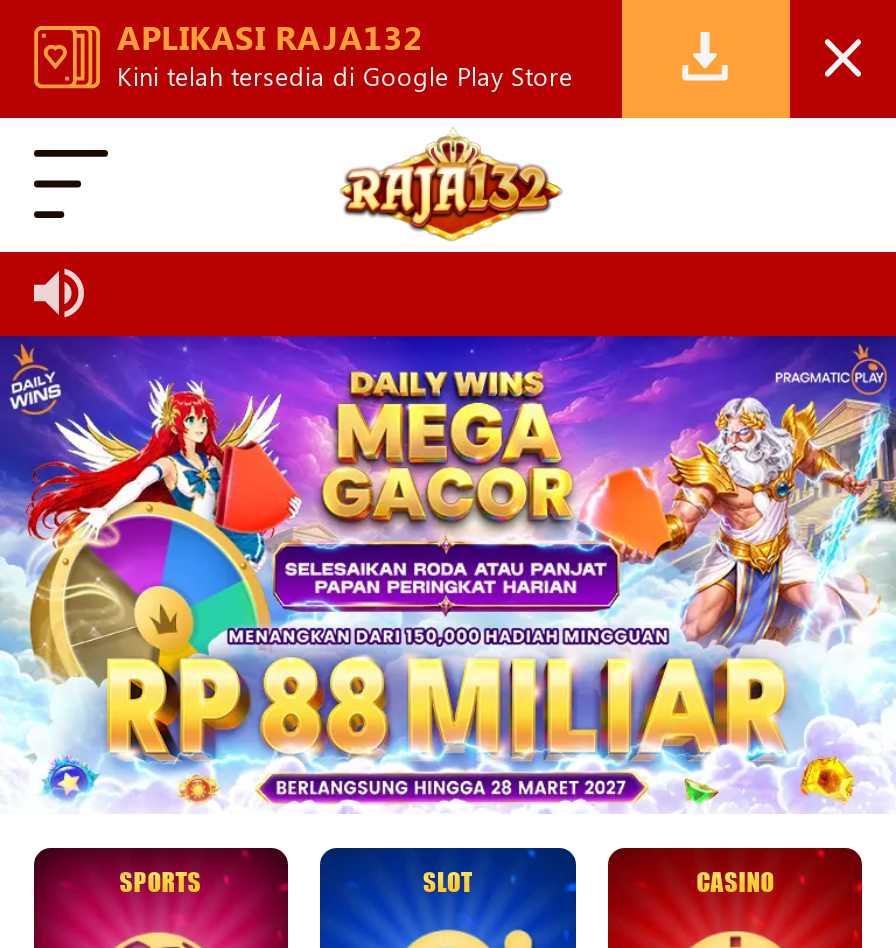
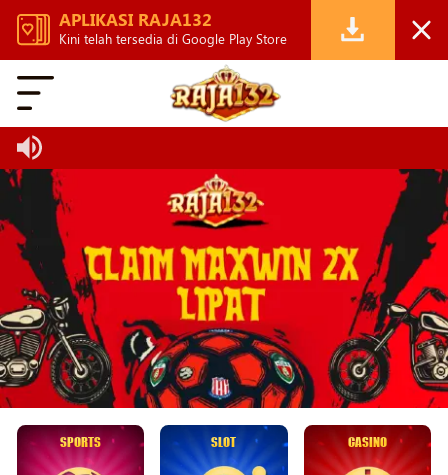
- [image]
+ [image]
